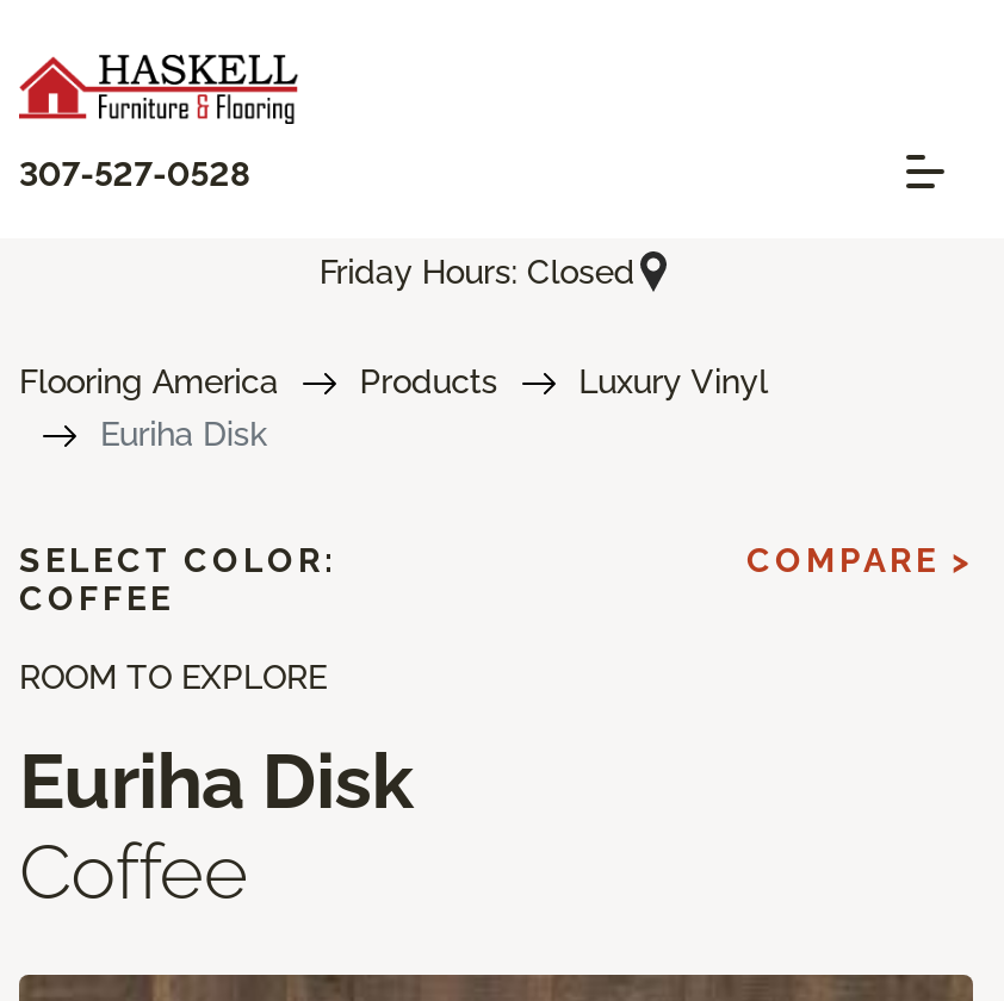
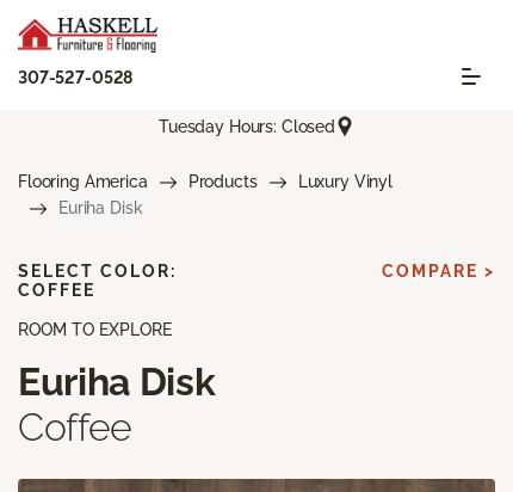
- Friday Hours: Closed
+ Tuesday Hours: Closed
